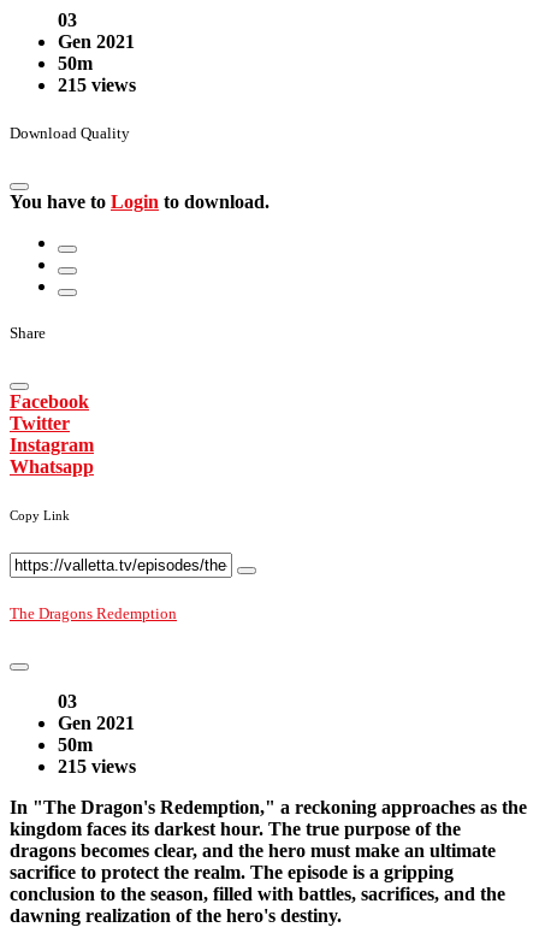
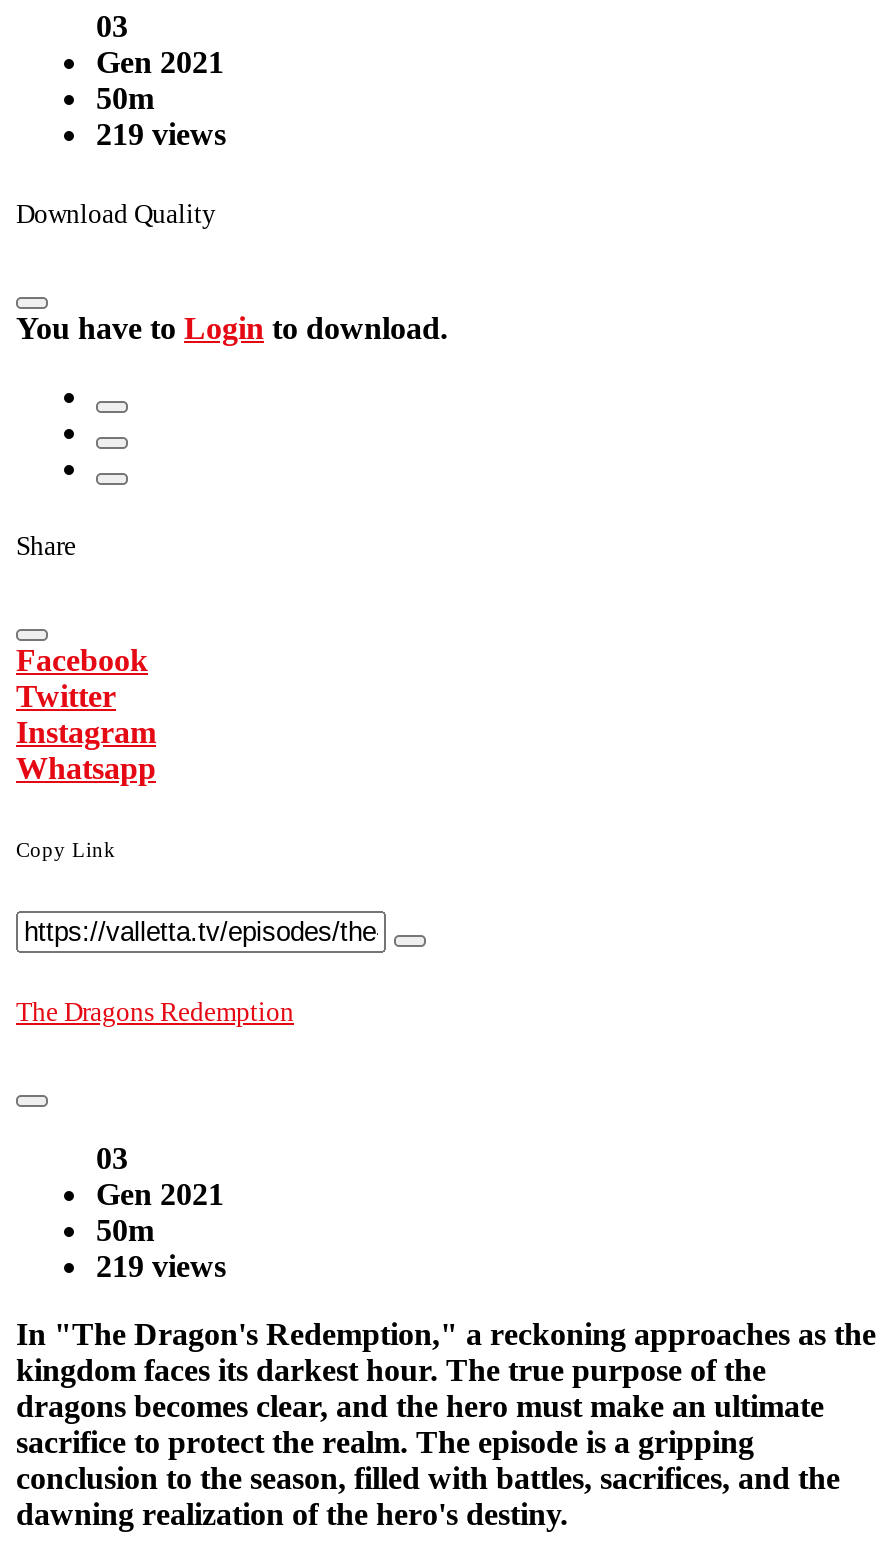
- 215 views
+ 219 views

- 215 views
+ 219 views
